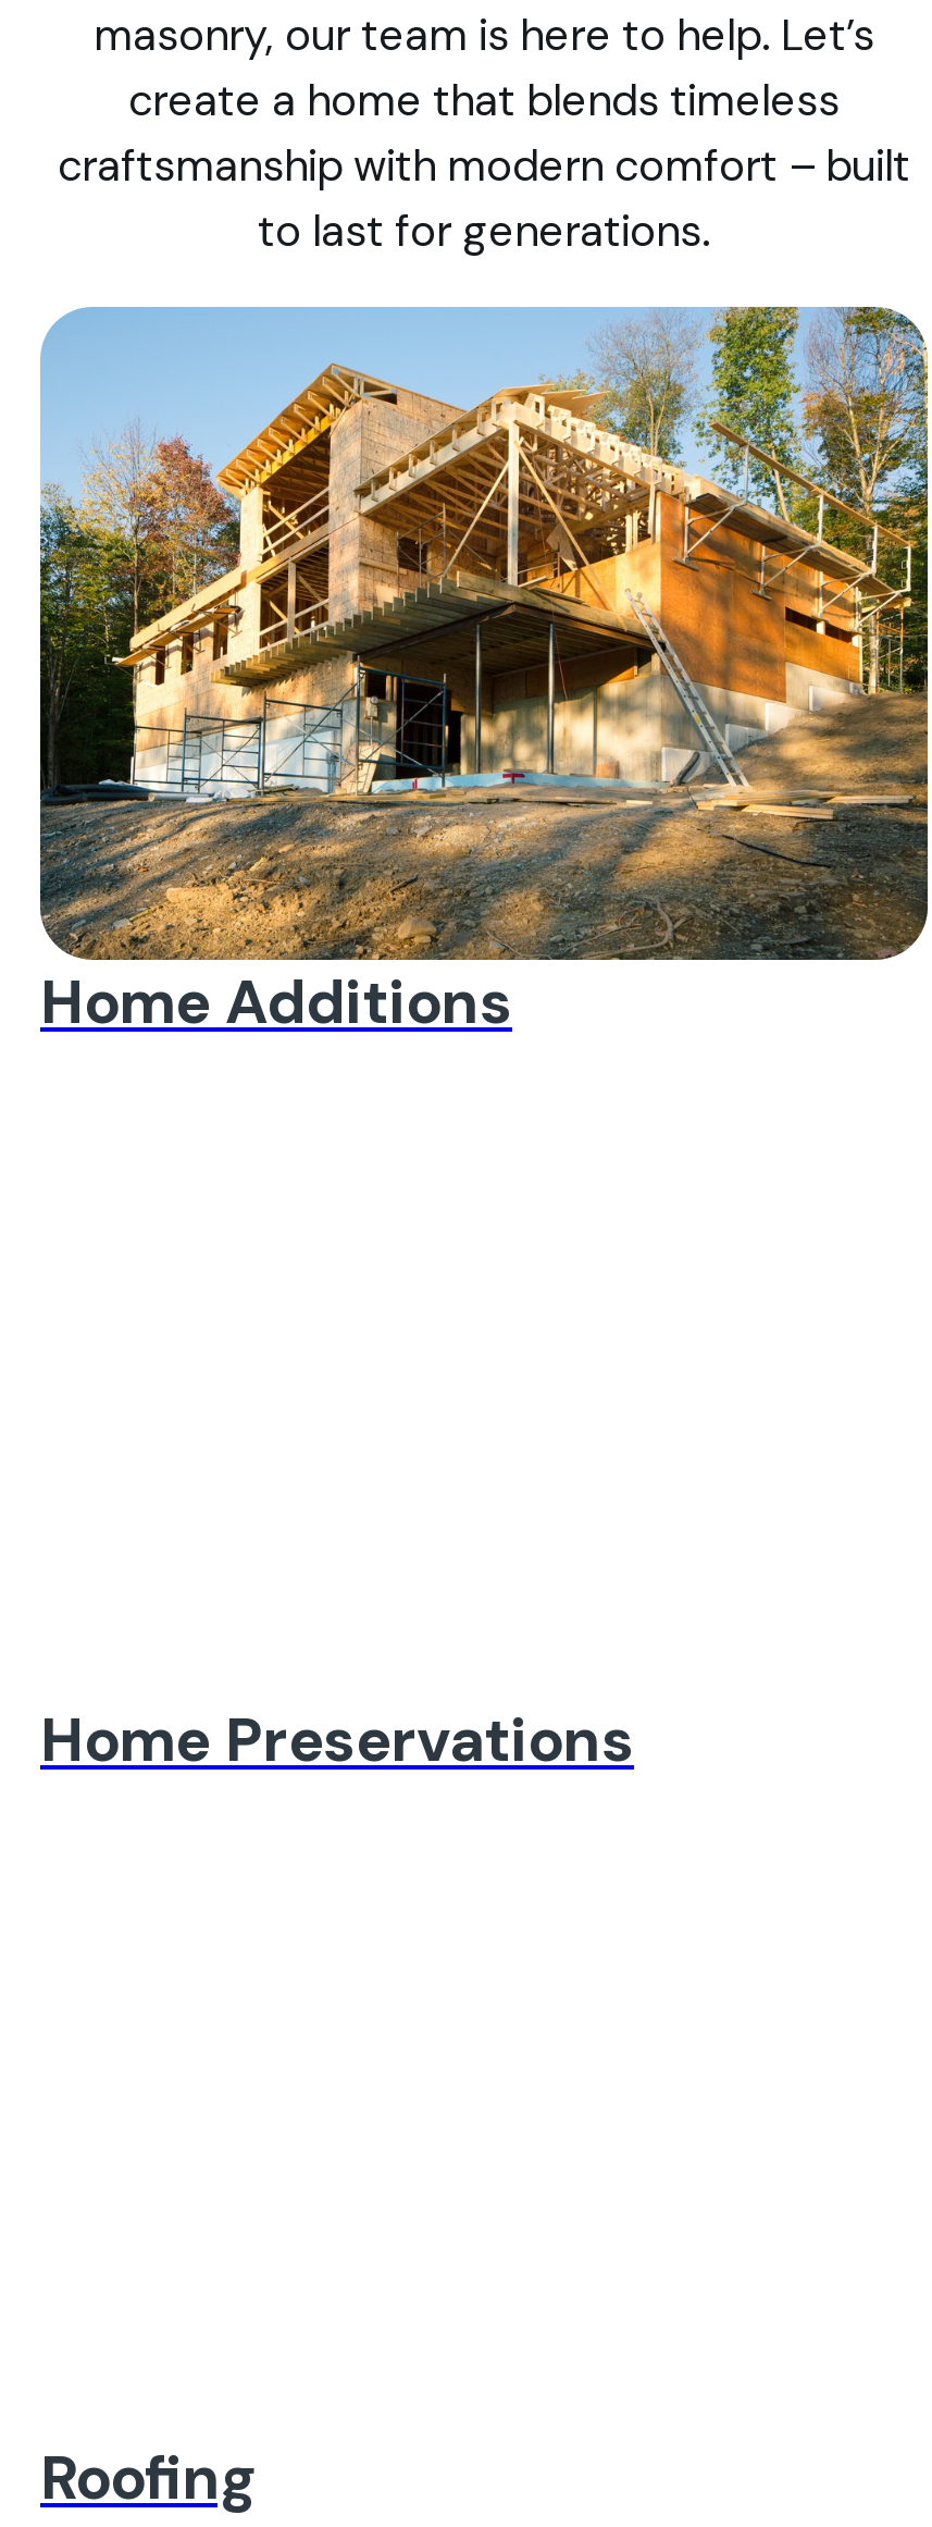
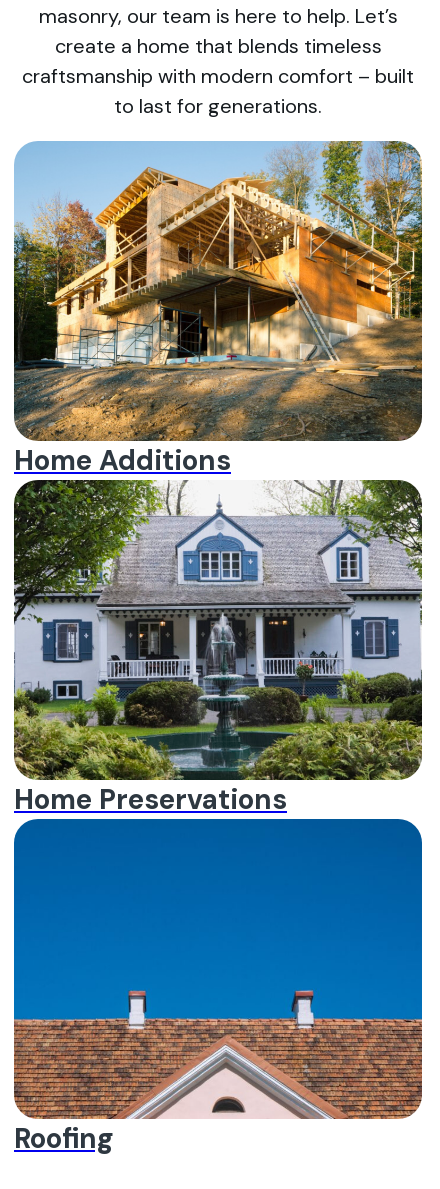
+ [image]

+ [image]
